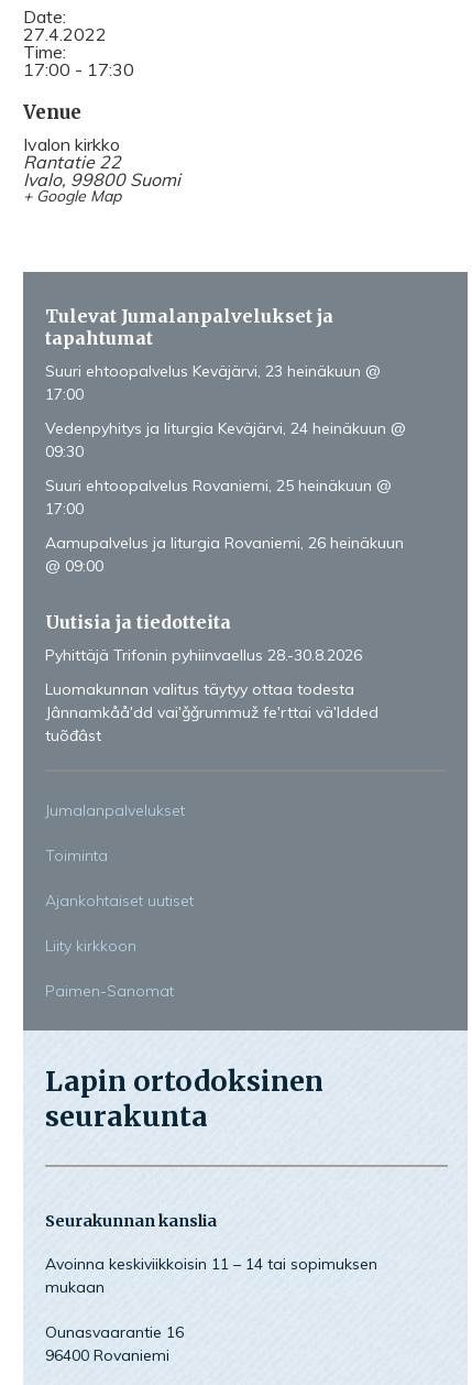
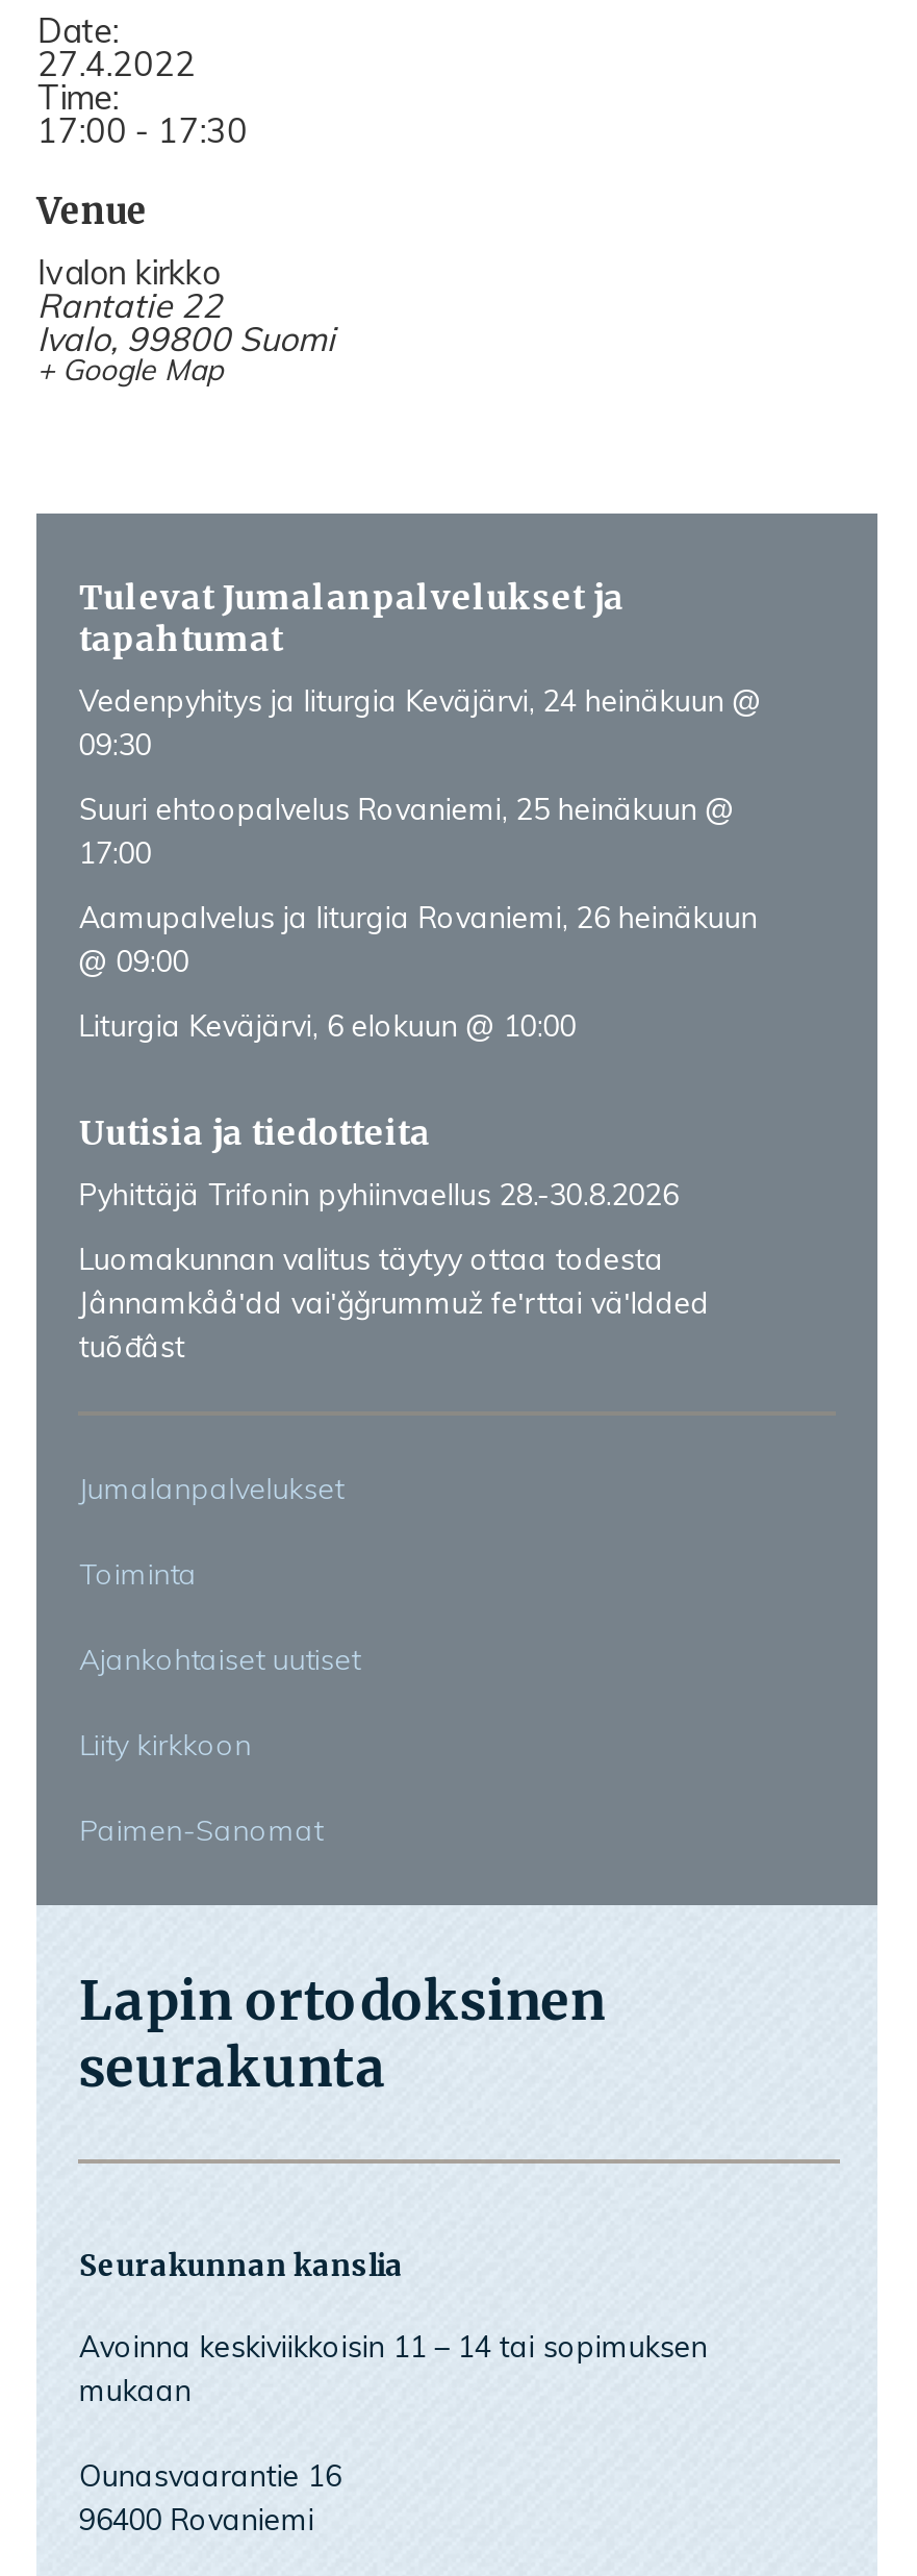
- Suuri ehtoopalvelus Keväjärvi, 23 heinäkuun @
- 17:00

moved up: Vedenpyhitys ja liturgia Keväjärvi, 24 heinäkuun @ | 09:30 | Suuri ehtoopalvelus Rovaniemi, 25 heinäkuun @ | 17:00 | Aamupalvelus ja liturgia Rovaniemi, 26 heinäkuun | @ 09:00

+ Liturgia Keväjärvi, 6 elokuun @ 10:00
